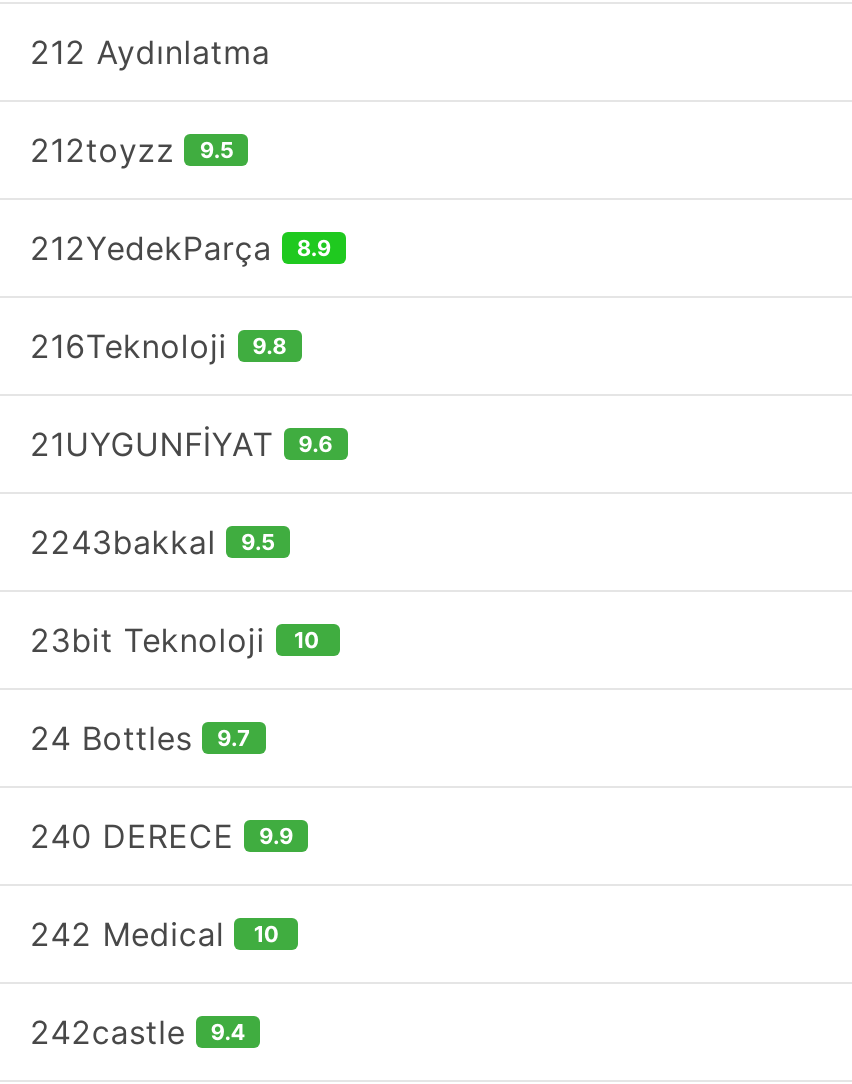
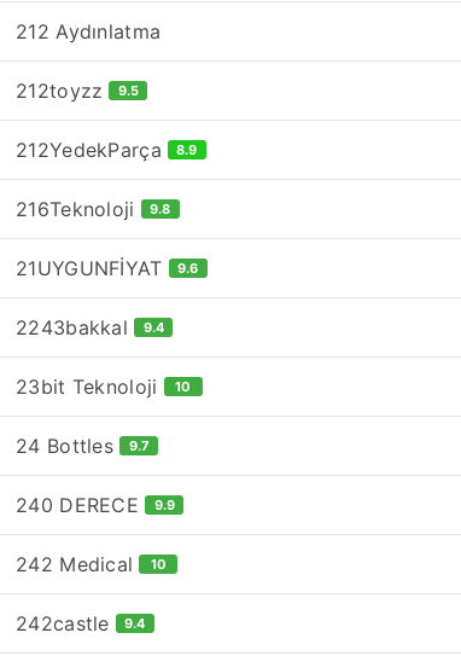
- 2243bakkal 9.5
+ 2243bakkal 9.4
